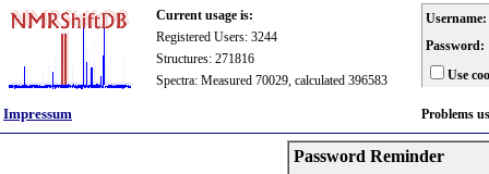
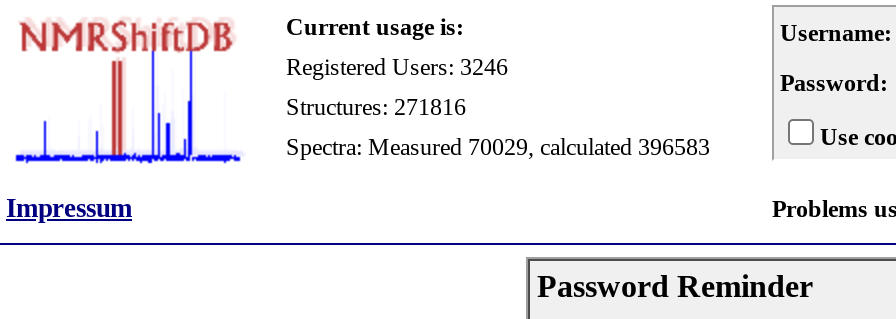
- Registered Users: 3244
+ Registered Users: 3246
